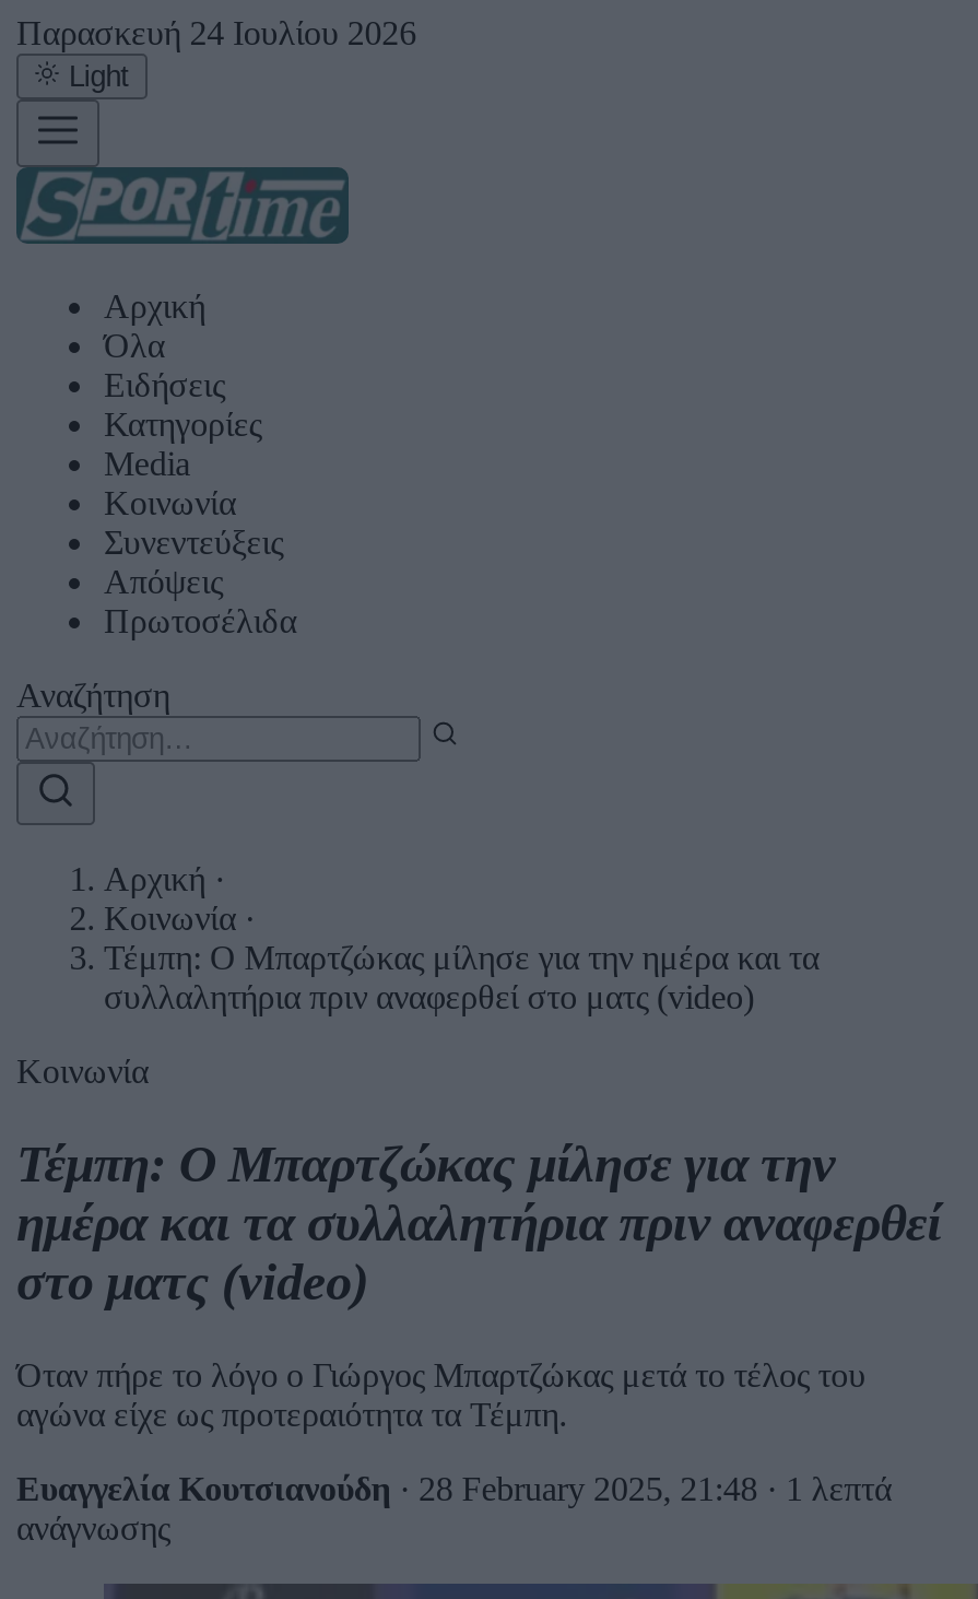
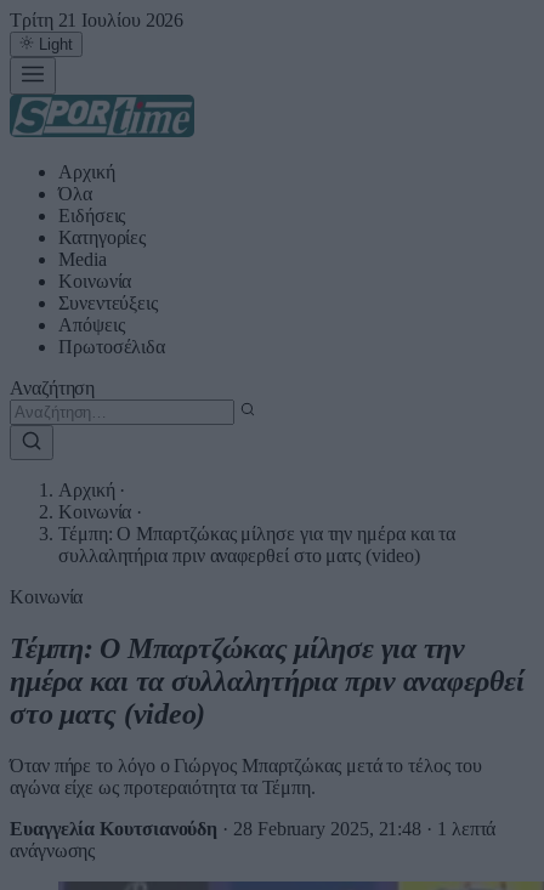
- Παρασκευή 24 Ιουλίου 2026
+ Τρίτη 21 Ιουλίου 2026
